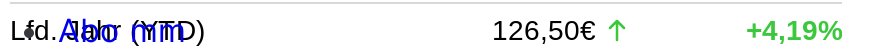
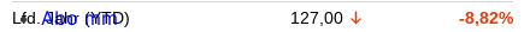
- 126,50€
+ 127,00

- +4,19%
+ -8,82%
